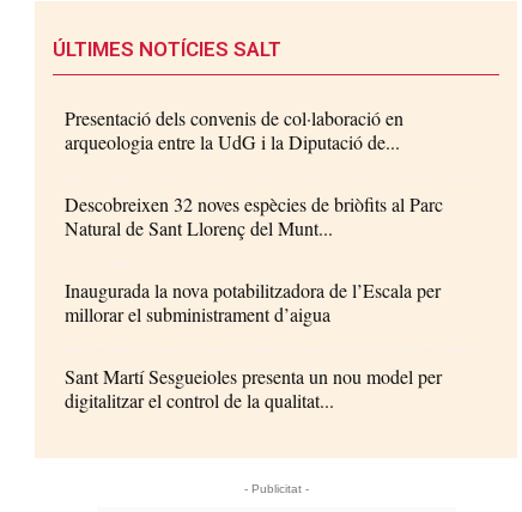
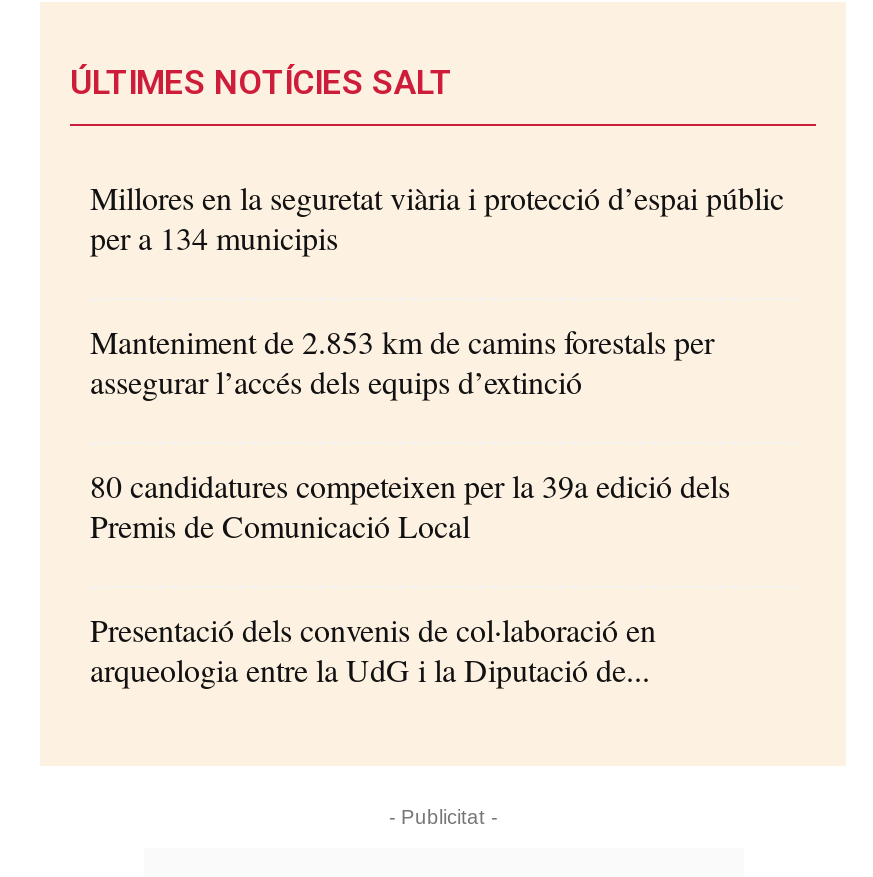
+ Millores en la seguretat viària i protecció d’espai públic
+ per a 134 municipis
+ Manteniment de 2.853 km de camins forestals per
+ assegurar l’accés dels equips d’extinció
+ 80 candidatures competeixen per la 39a edició dels
+ Premis de Comunicació Local

moved down: Presentació dels convenis de col·laboració en | arqueologia entre la UdG i la Diputació de...

- Descobreixen 32 noves espècies de briòfits al Parc
- Natural de Sant Llorenç del Munt...
- Inaugurada la nova potabilitzadora de l’Escala per
- millorar el subministrament d’aigua
- Sant Martí Sesgueioles presenta un nou model per
- digitalitzar el control de la qualitat...
